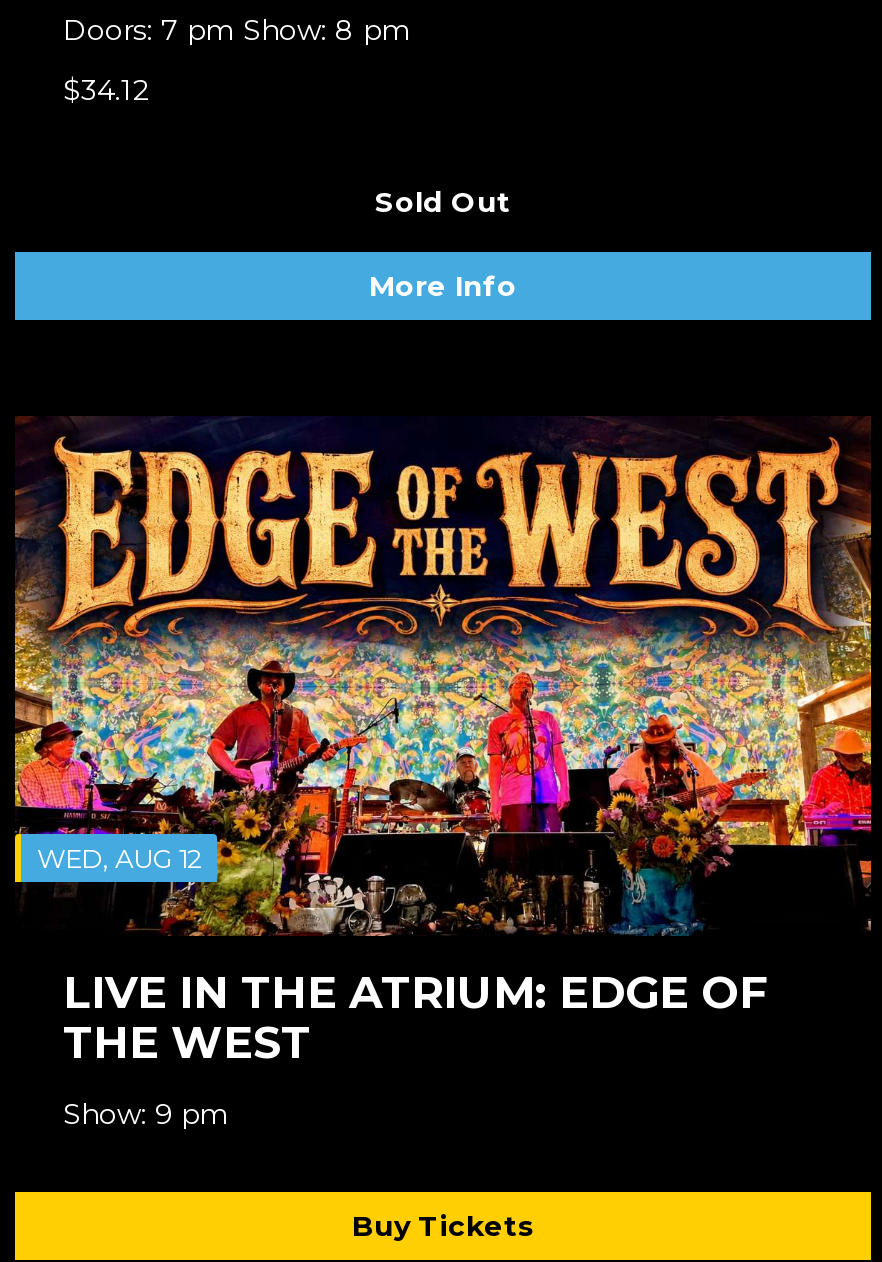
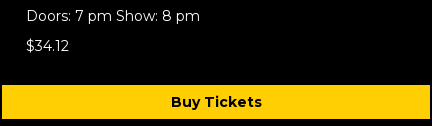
- Sold Out
- More Info

- [image]
- WED, AUG 12
- LIVE IN THE ATRIUM: EDGE OF
- THE WEST
- Show: 9 pm
